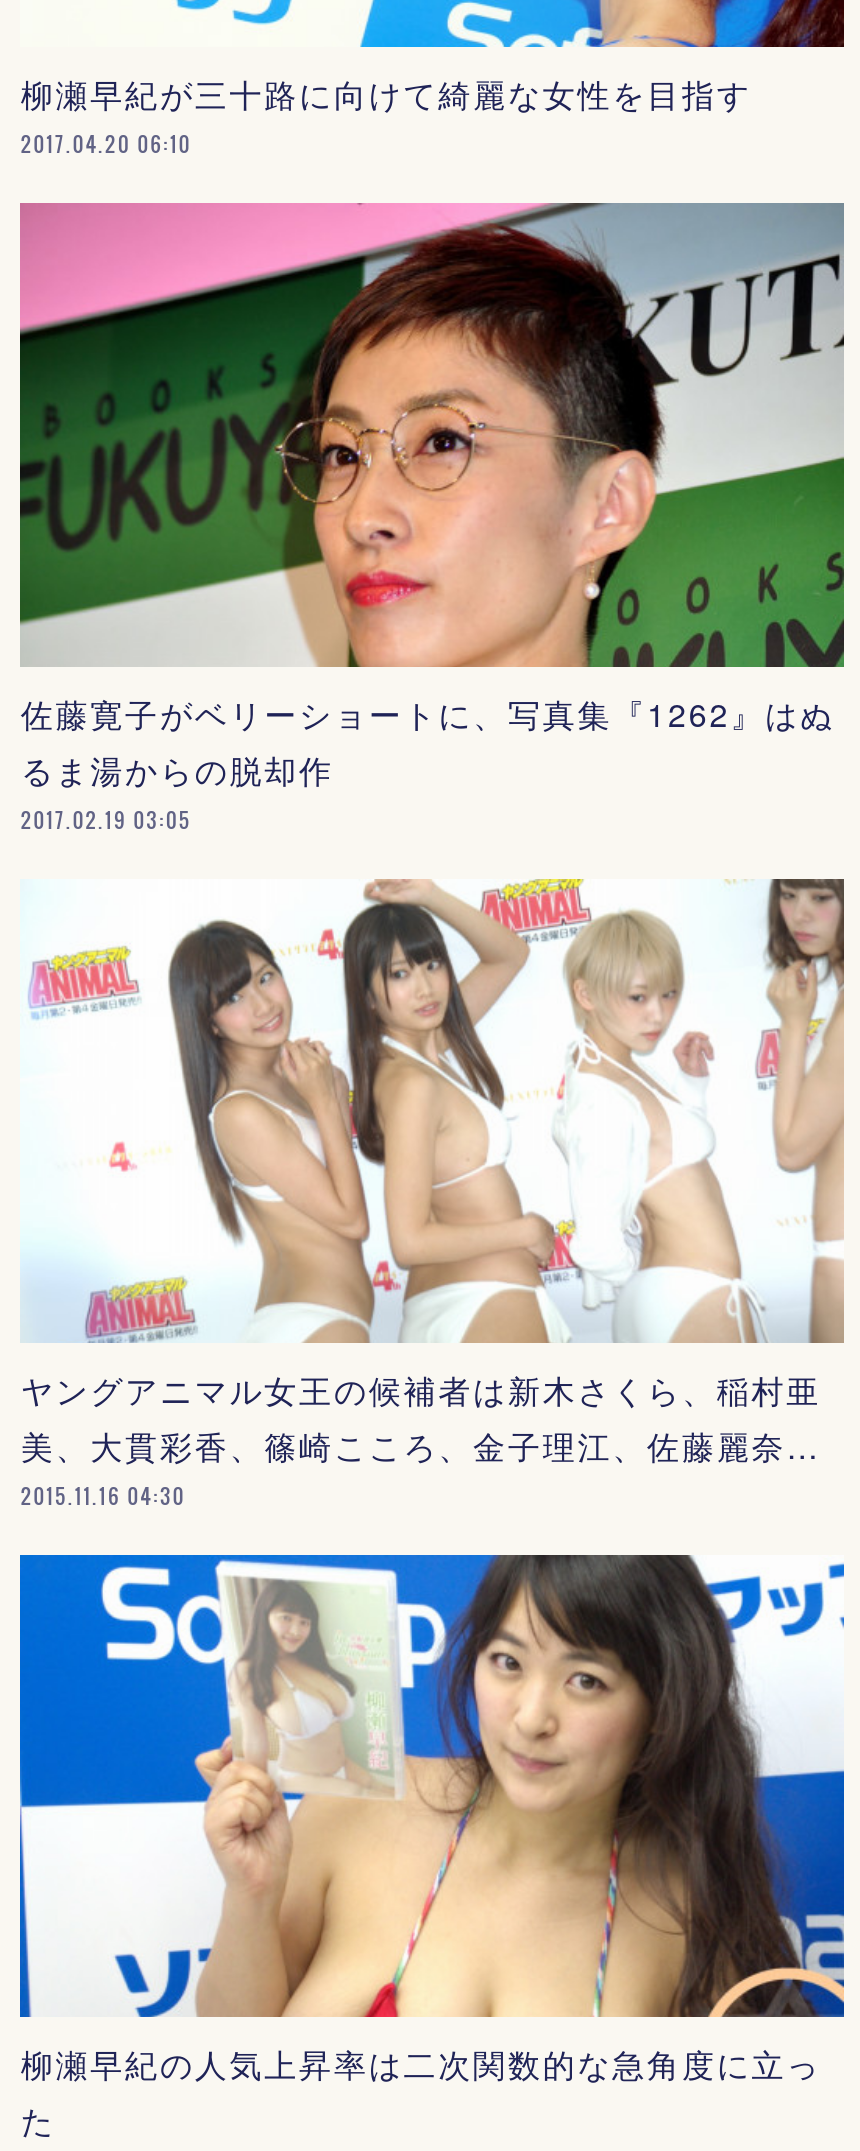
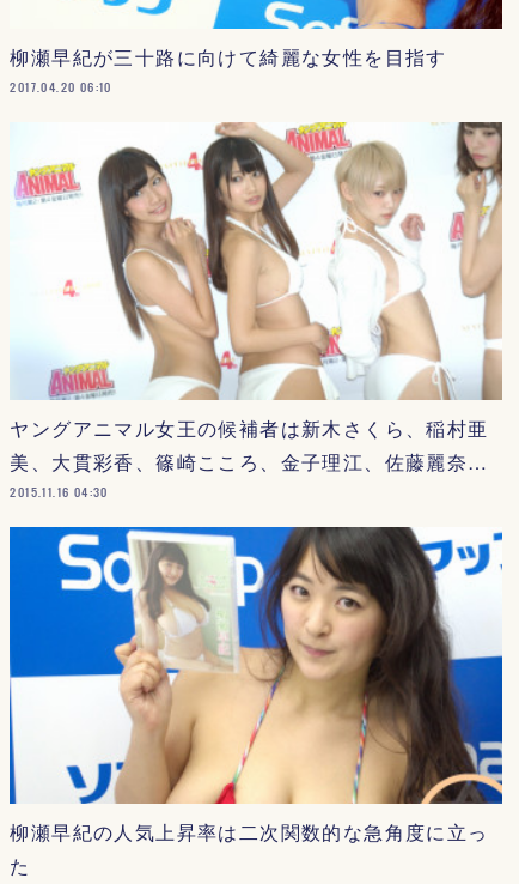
- [image]
- 佐藤寛子がベリーショートに、写真集『1262』はぬ
- るま湯からの脱却作
- 2017.02.19 03:05
